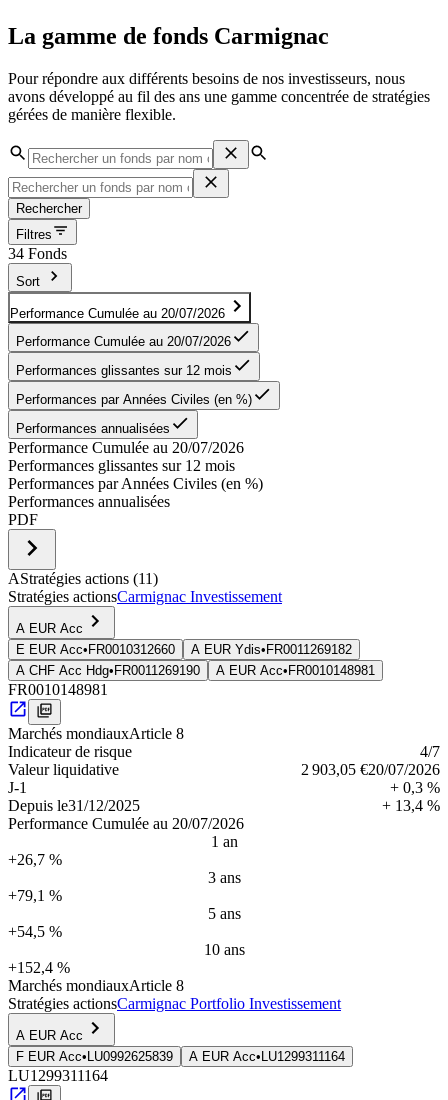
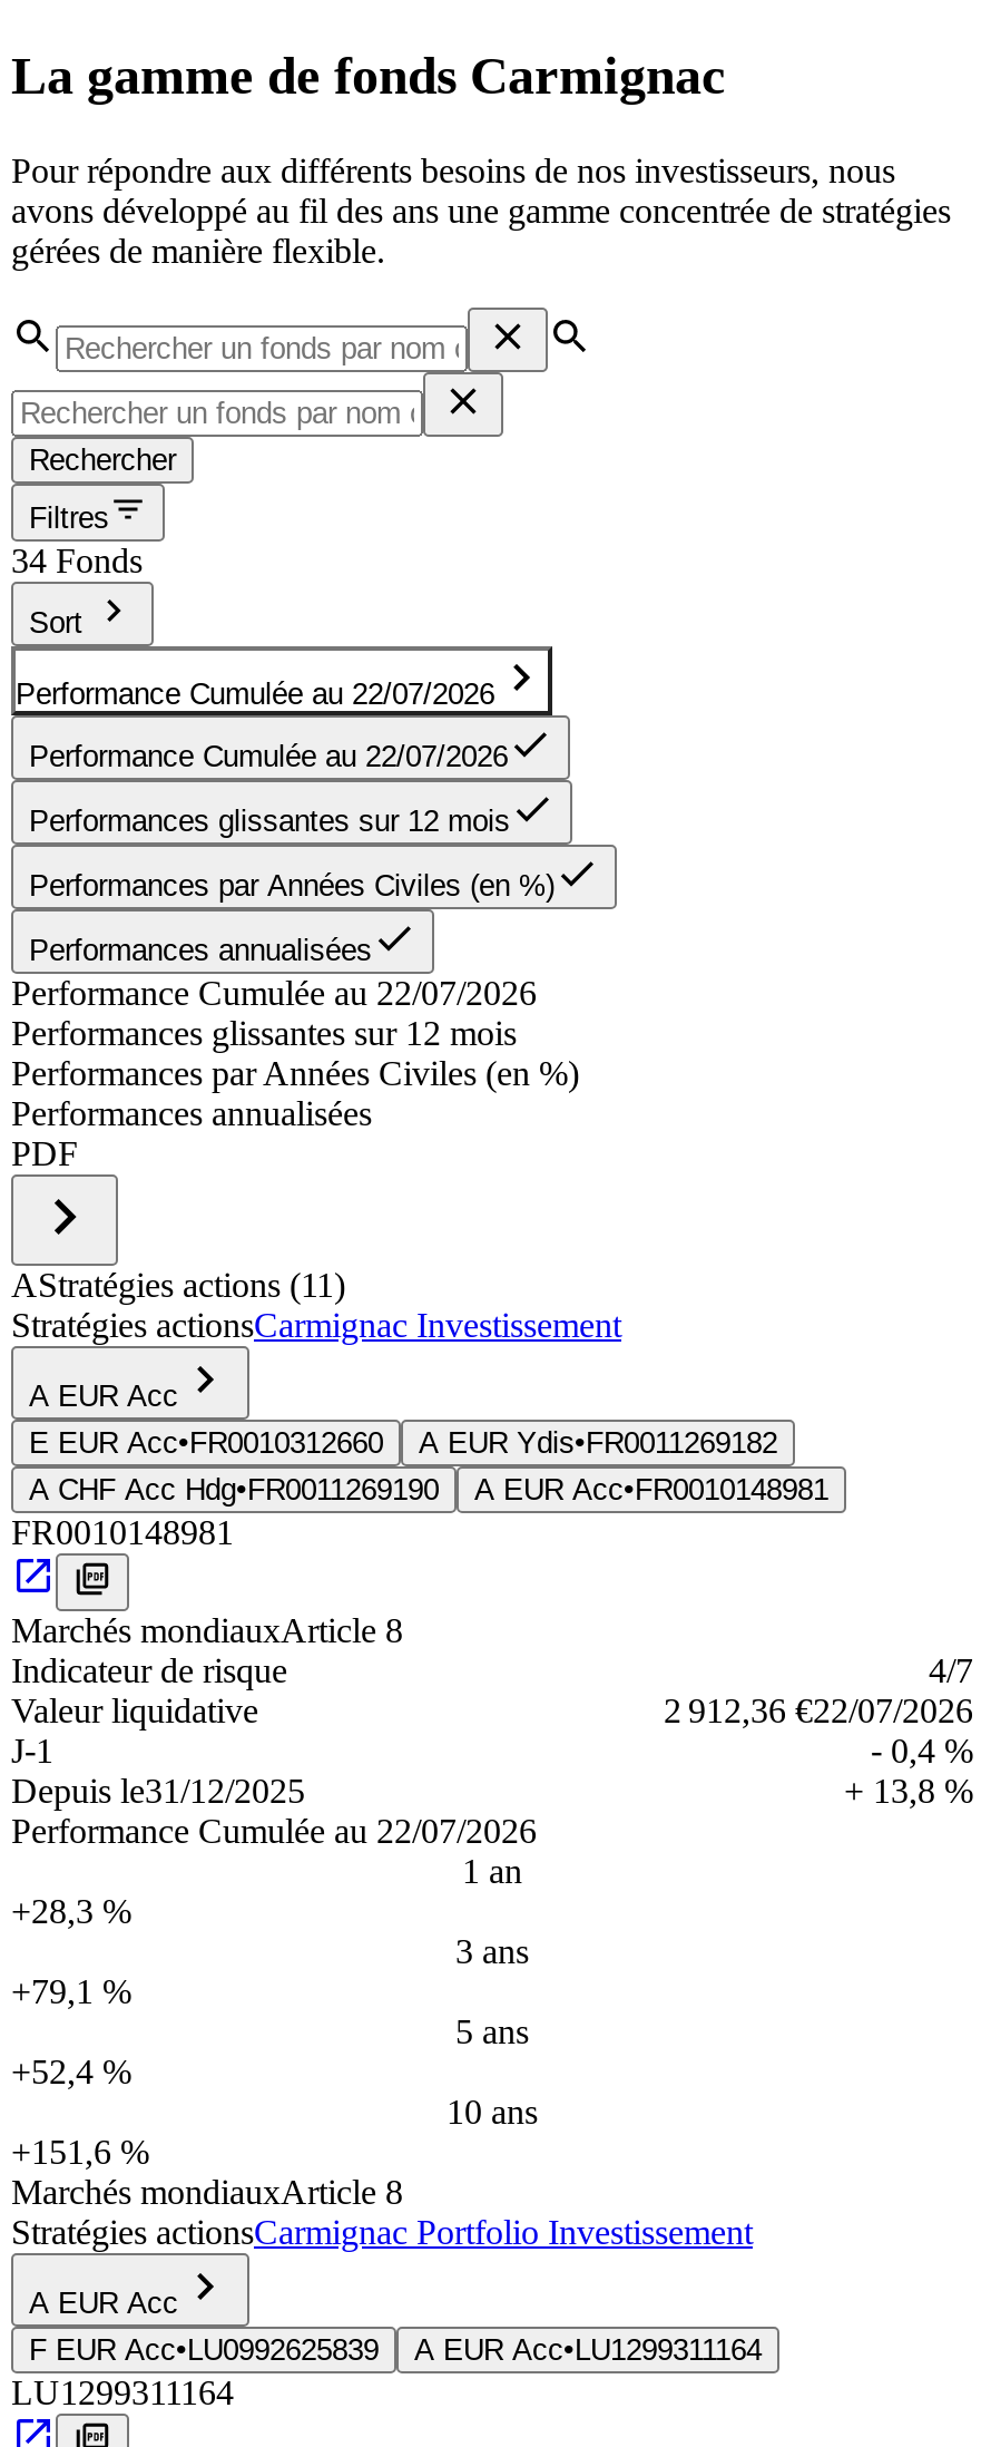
- Performance Cumulée au 20/07/2026
+ Performance Cumulée au 22/07/2026

- Performance Cumulée au 20/07/2026
+ Performance Cumulée au 22/07/2026

- Performance Cumulée au 20/07/2026
+ Performance Cumulée au 22/07/2026

- 2 903,05 €20/07/2026
+ 2 912,36 €22/07/2026

- + 0,3 %
+ - 0,4 %

- + 13,4 %
+ + 13,8 %

- Performance Cumulée au 20/07/2026
+ Performance Cumulée au 22/07/2026

- +26,7 %
+ +28,3 %

- +54,5 %
+ +52,4 %

- +152,4 %
+ +151,6 %
